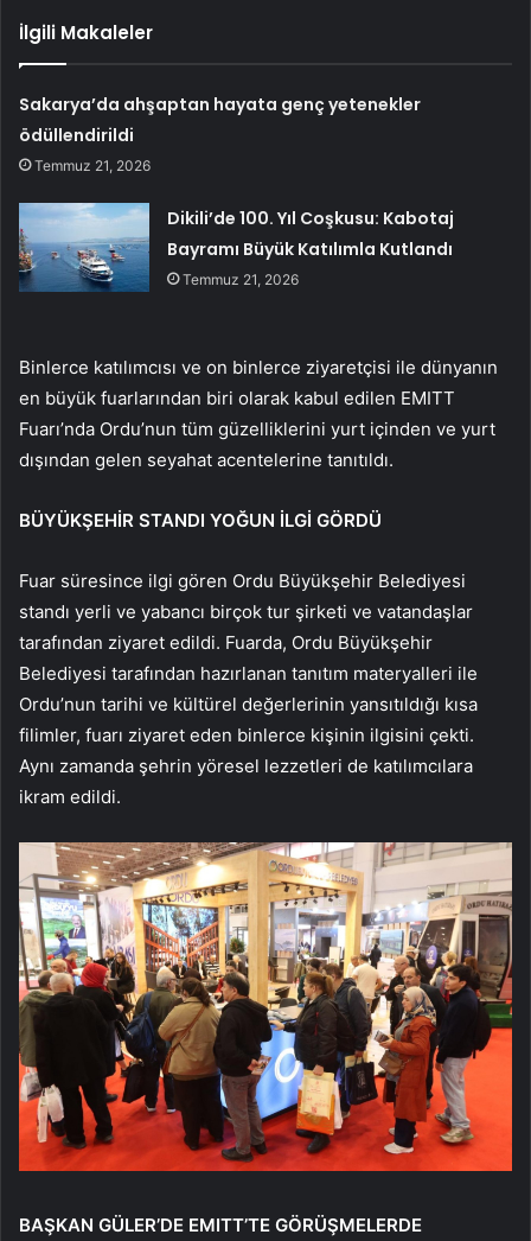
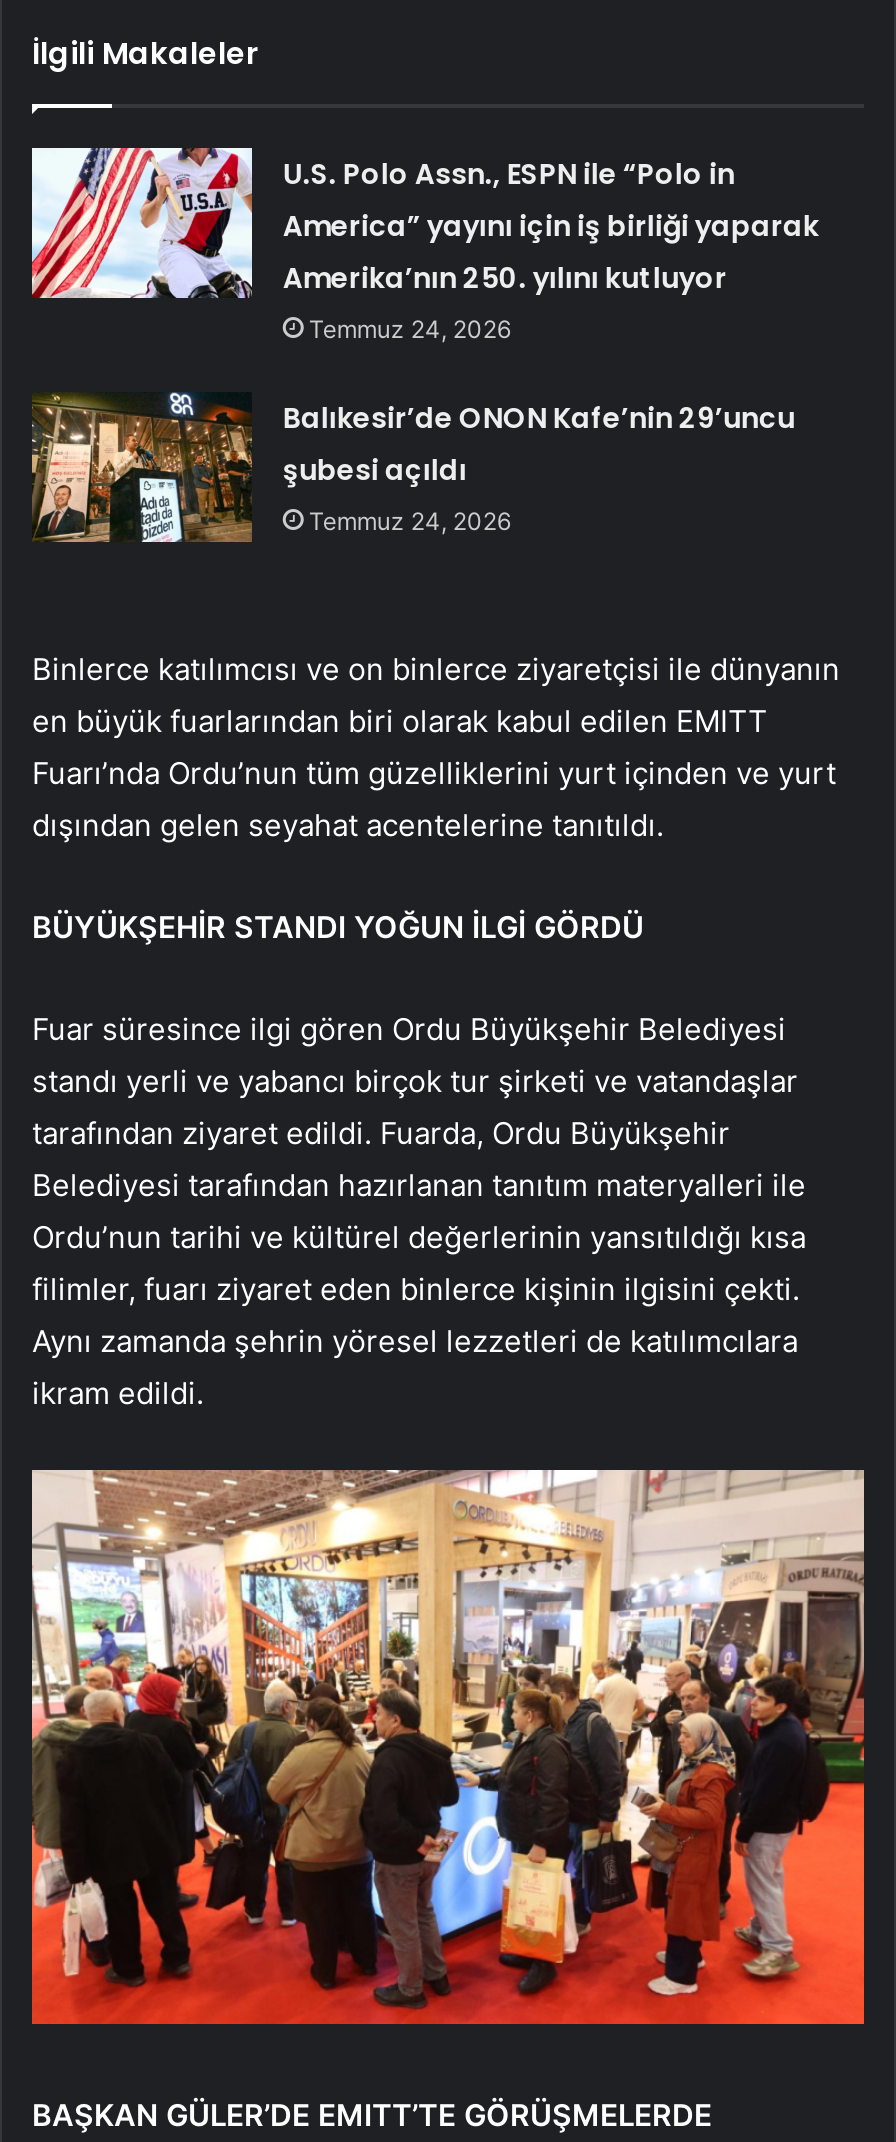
- Sakarya’da ahşaptan hayata genç yetenekler
- ödüllendirildi
- Temmuz 21, 2026
+ U.S. Polo Assn., ESPN ile “Polo in
+ America” yayını için iş birliği yaparak
+ Amerika’nın 250. yılını kutluyor
+ Temmuz 24, 2026

- [image]
- Dikili’de 100. Yıl Coşkusu: Kabotaj
- Bayramı Büyük Katılımla Kutlandı
- Temmuz 21, 2026
+ [image]
+ Balıkesir’de ONON Kafe’nin 29’uncu
+ şubesi açıldı
+ Temmuz 24, 2026
